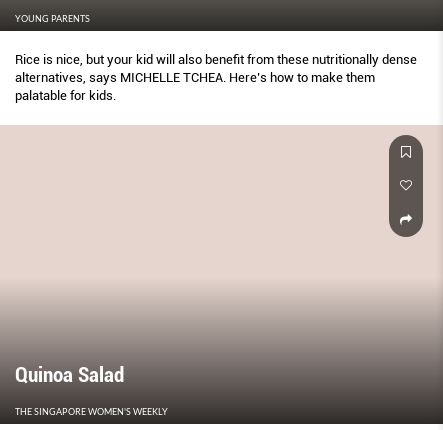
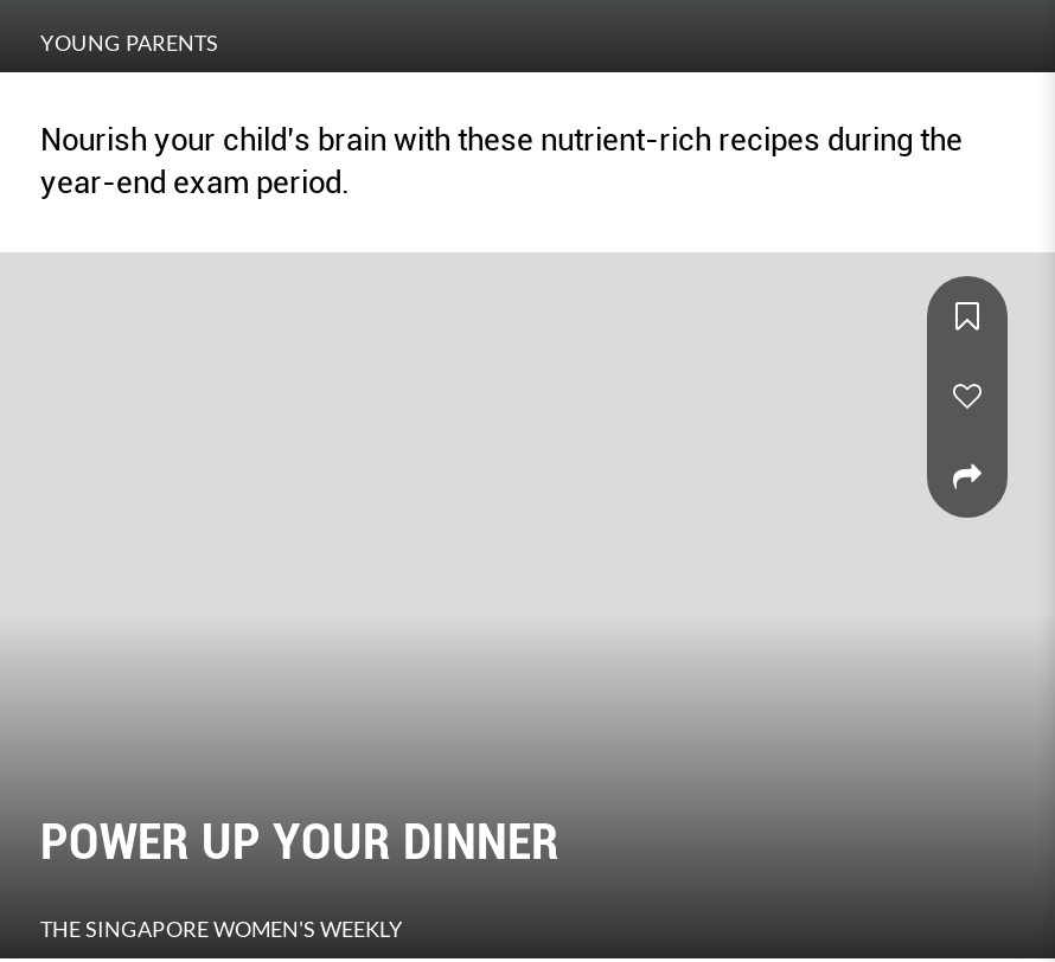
- Rice is nice, but your kid will also beneﬁt from these nutritionally dense
- alternatives, says MICHELLE TCHEA. Here’s how to make them
- palatable for kids.
+ Nourish your child’s brain with these nutrient-rich recipes during the
+ year-end exam period.

- Quinoa Salad
+ POWER UP YOUR DINNER
